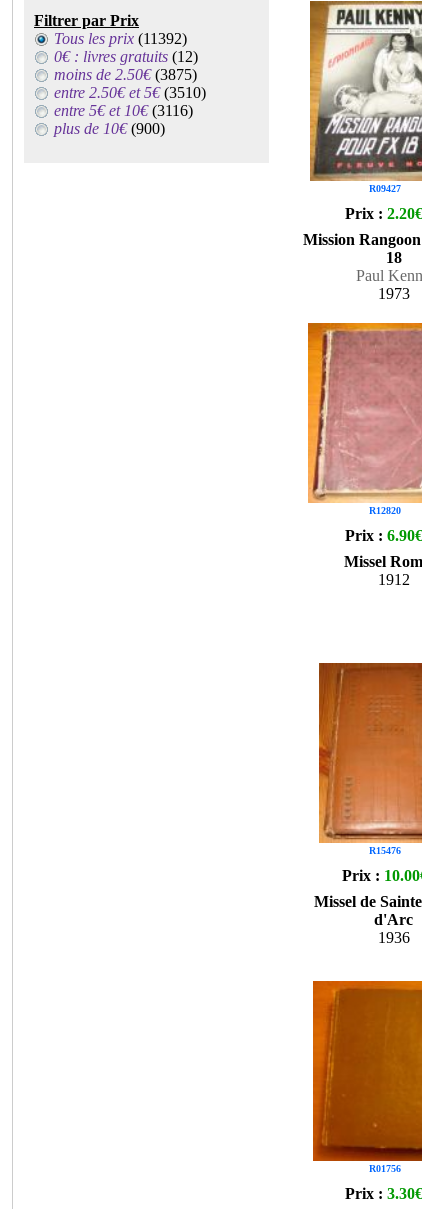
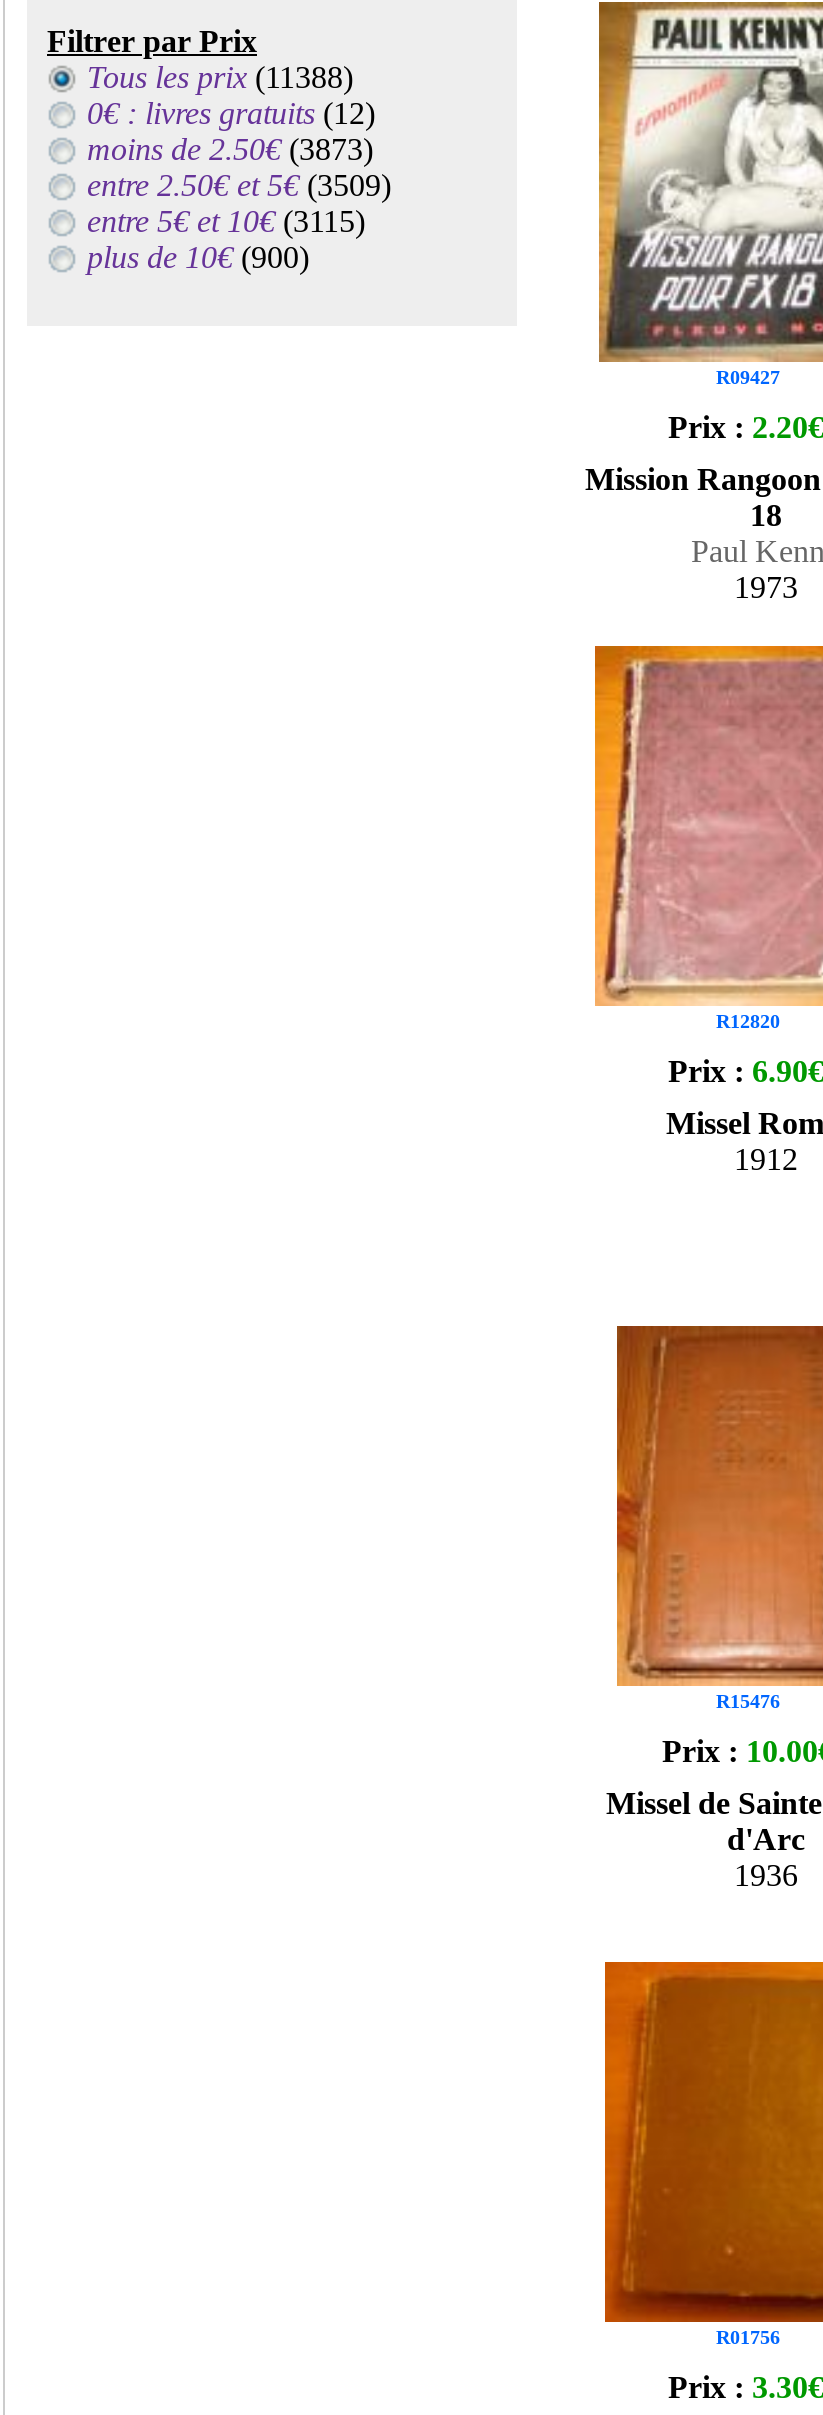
- Tous les prix (11392)
+ Tous les prix (11388)

- moins de 2.50€(3875)
+ moins de 2.50€(3873)

- entre 2.50€ et 5€(3510)
+ entre 2.50€ et 5€(3509)

- entre 5€ et 10€(3116)
+ entre 5€ et 10€(3115)
